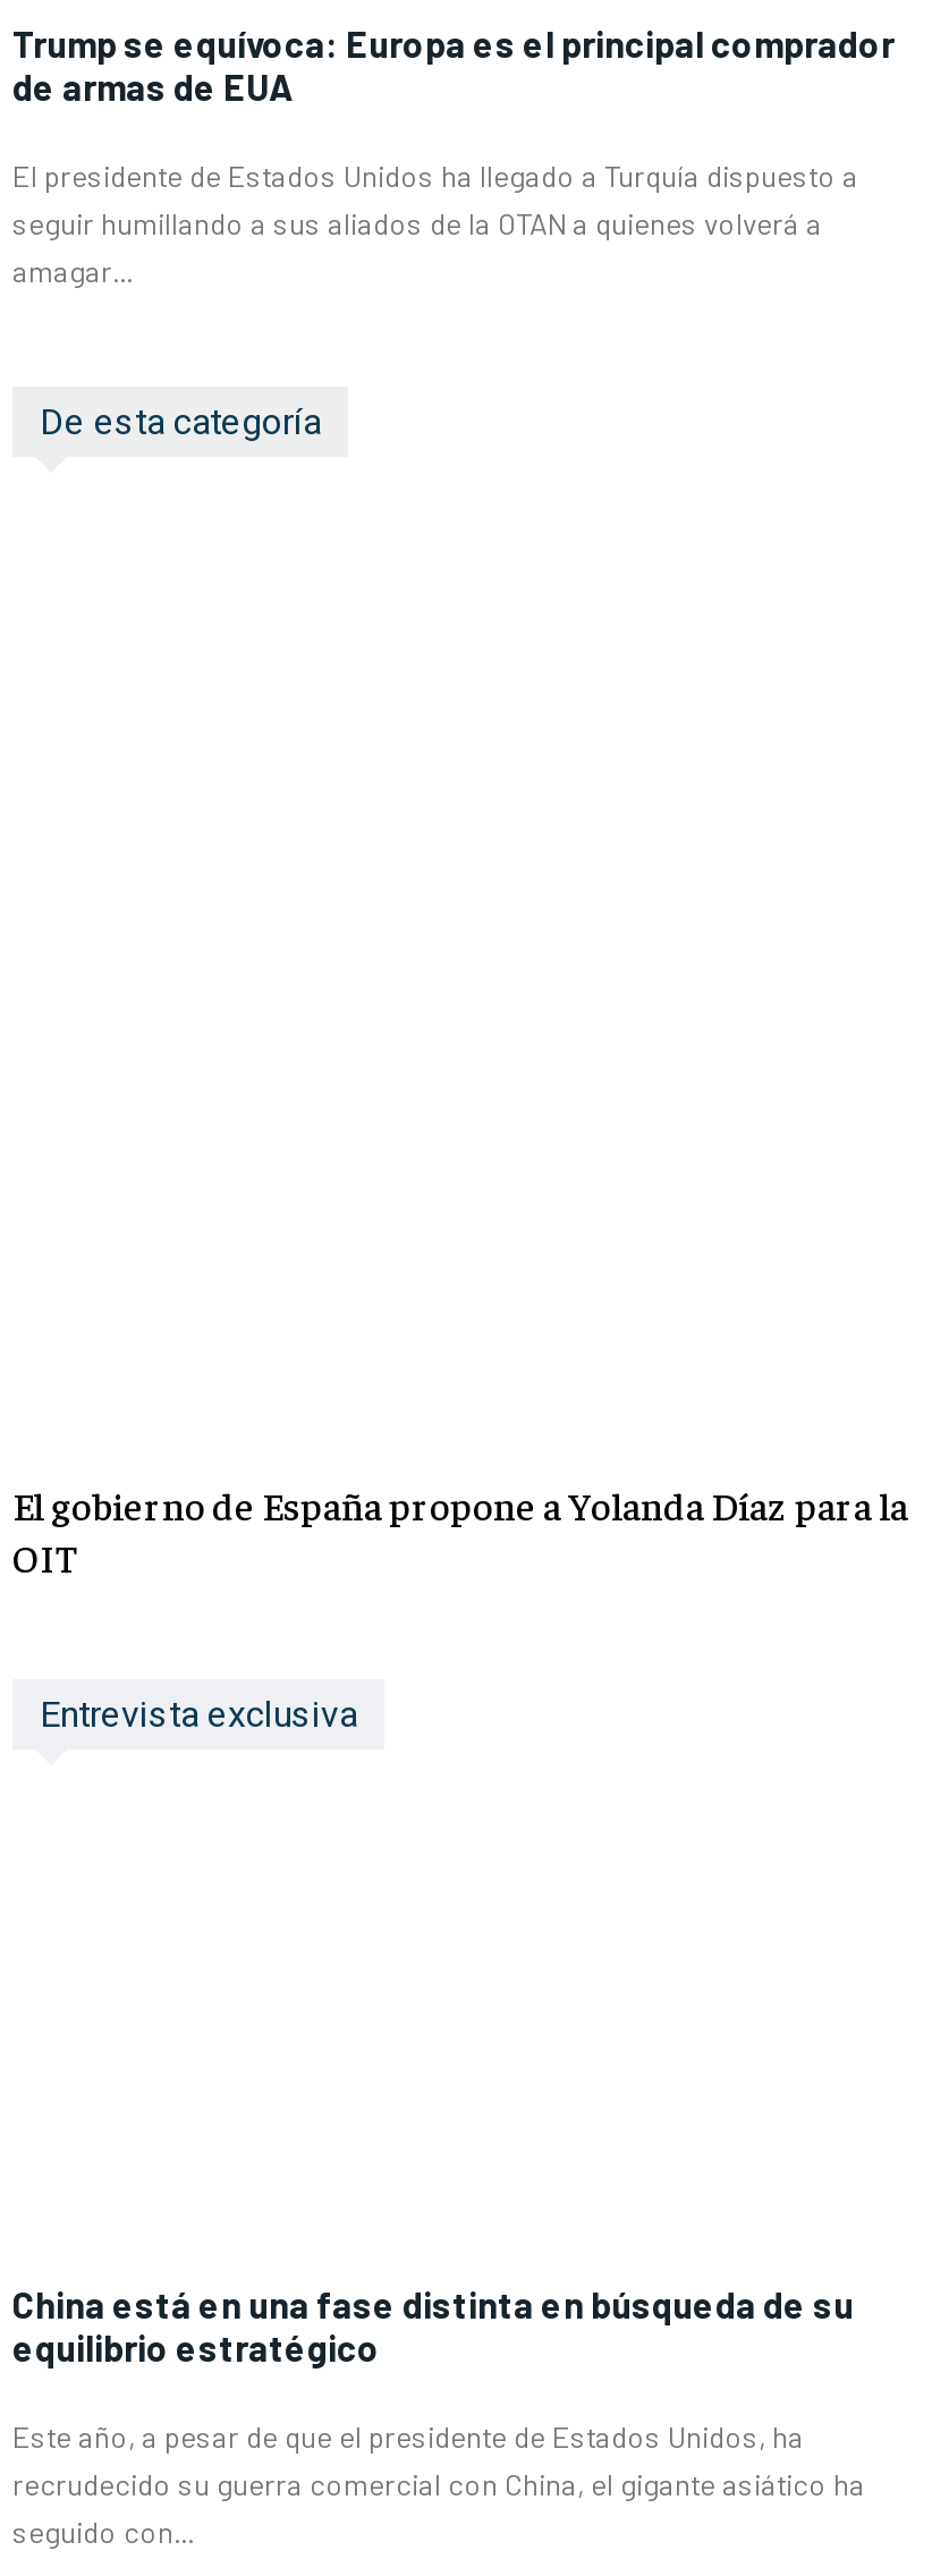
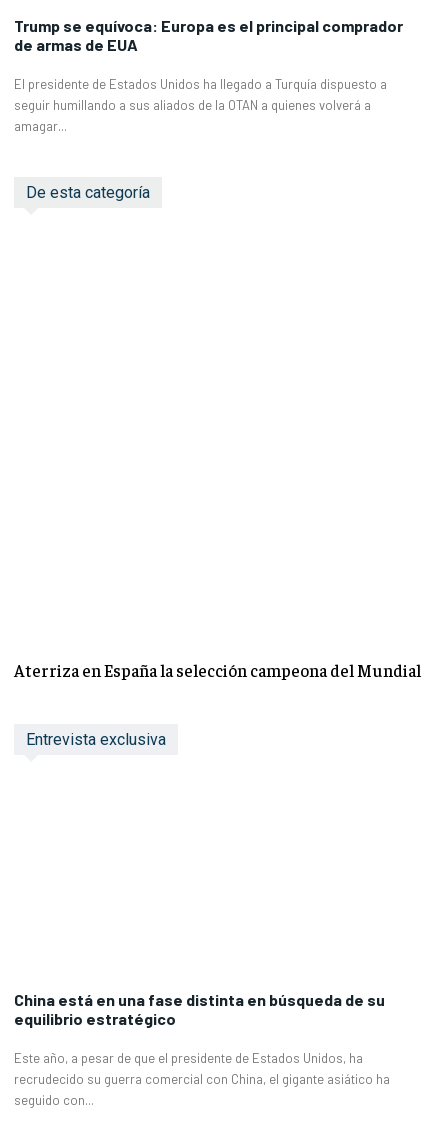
- El gobierno de España propone a Yolanda Díaz para la
- OIT
+ Aterriza en España la selección campeona del Mundial
